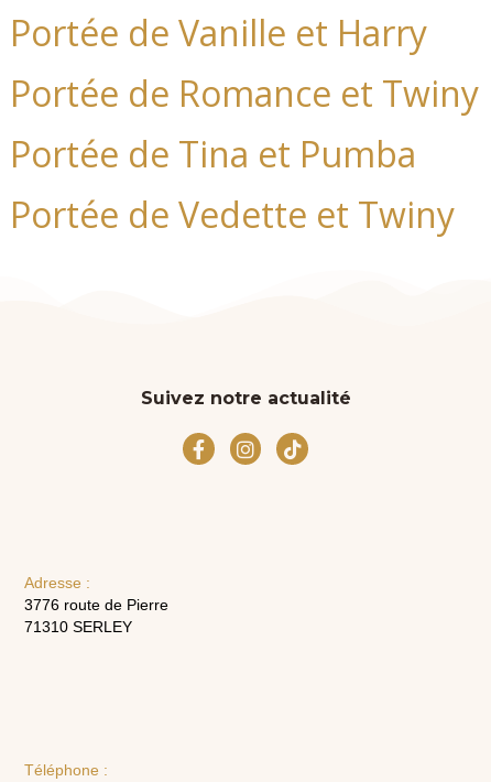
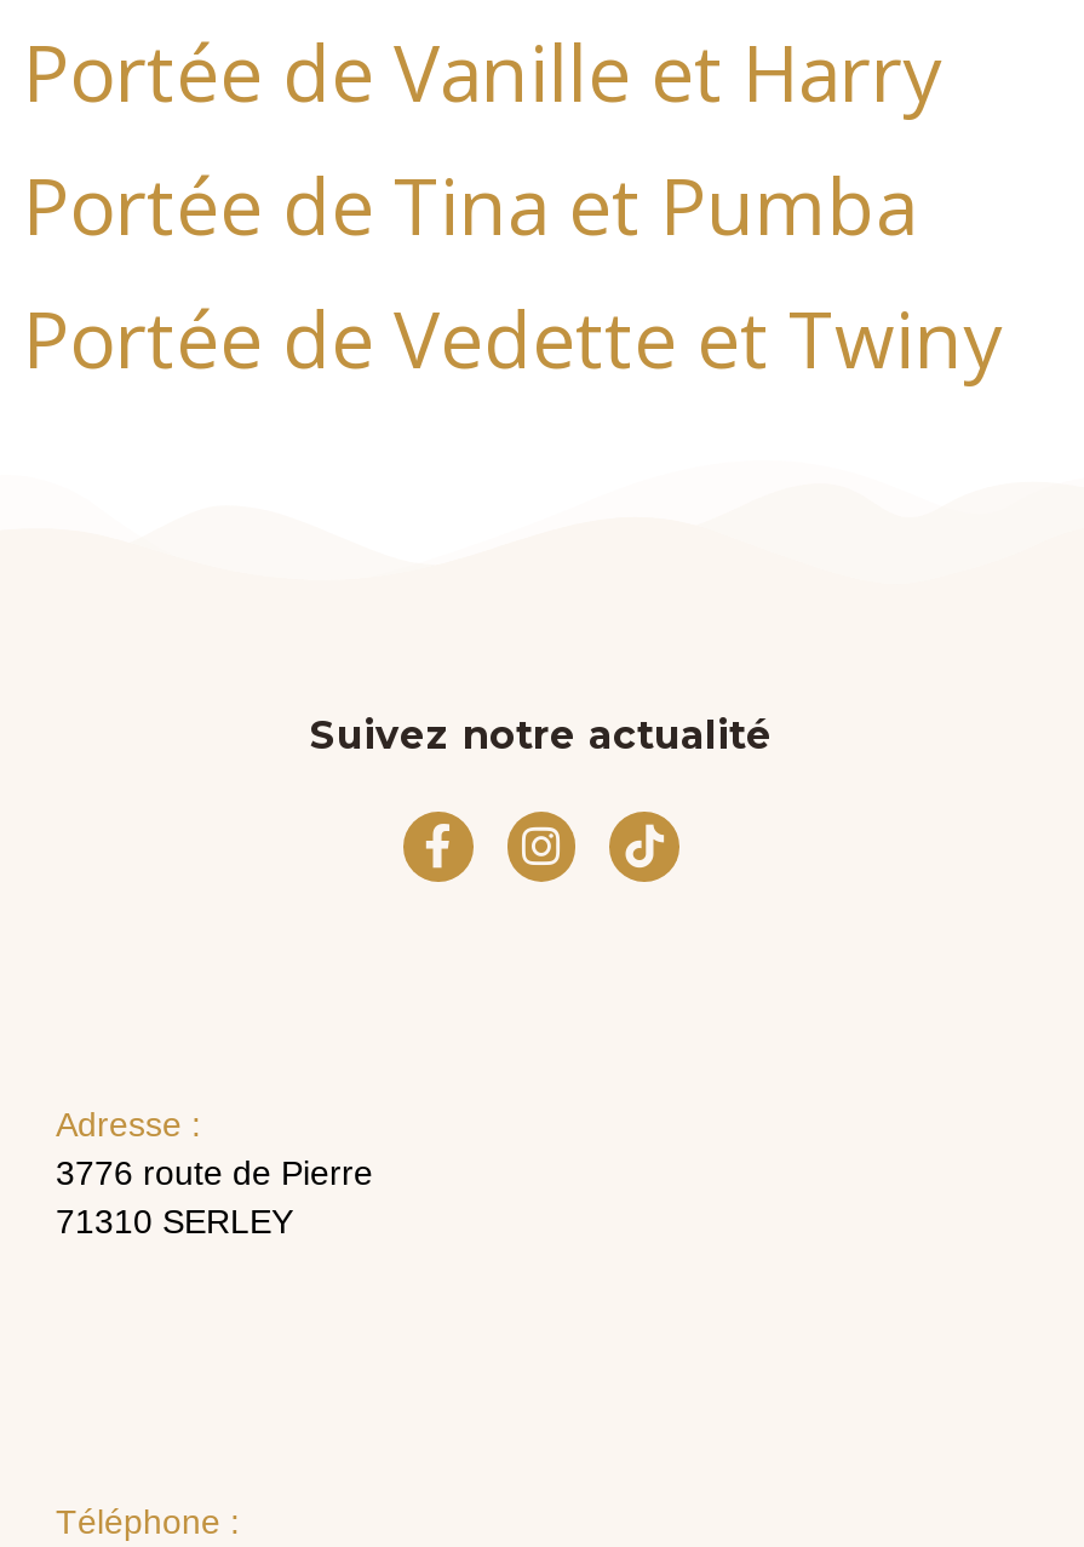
- Portée de Romance et Twiny
